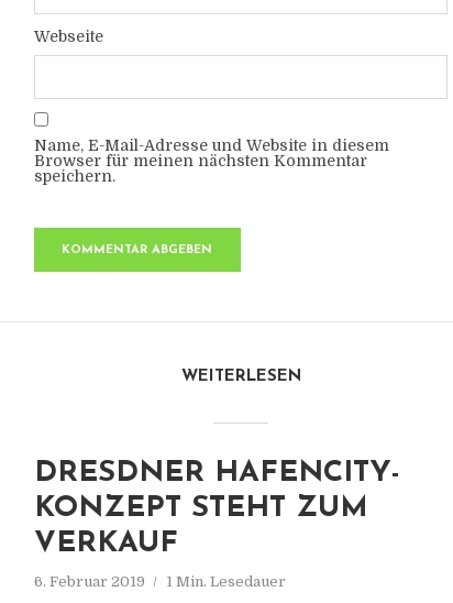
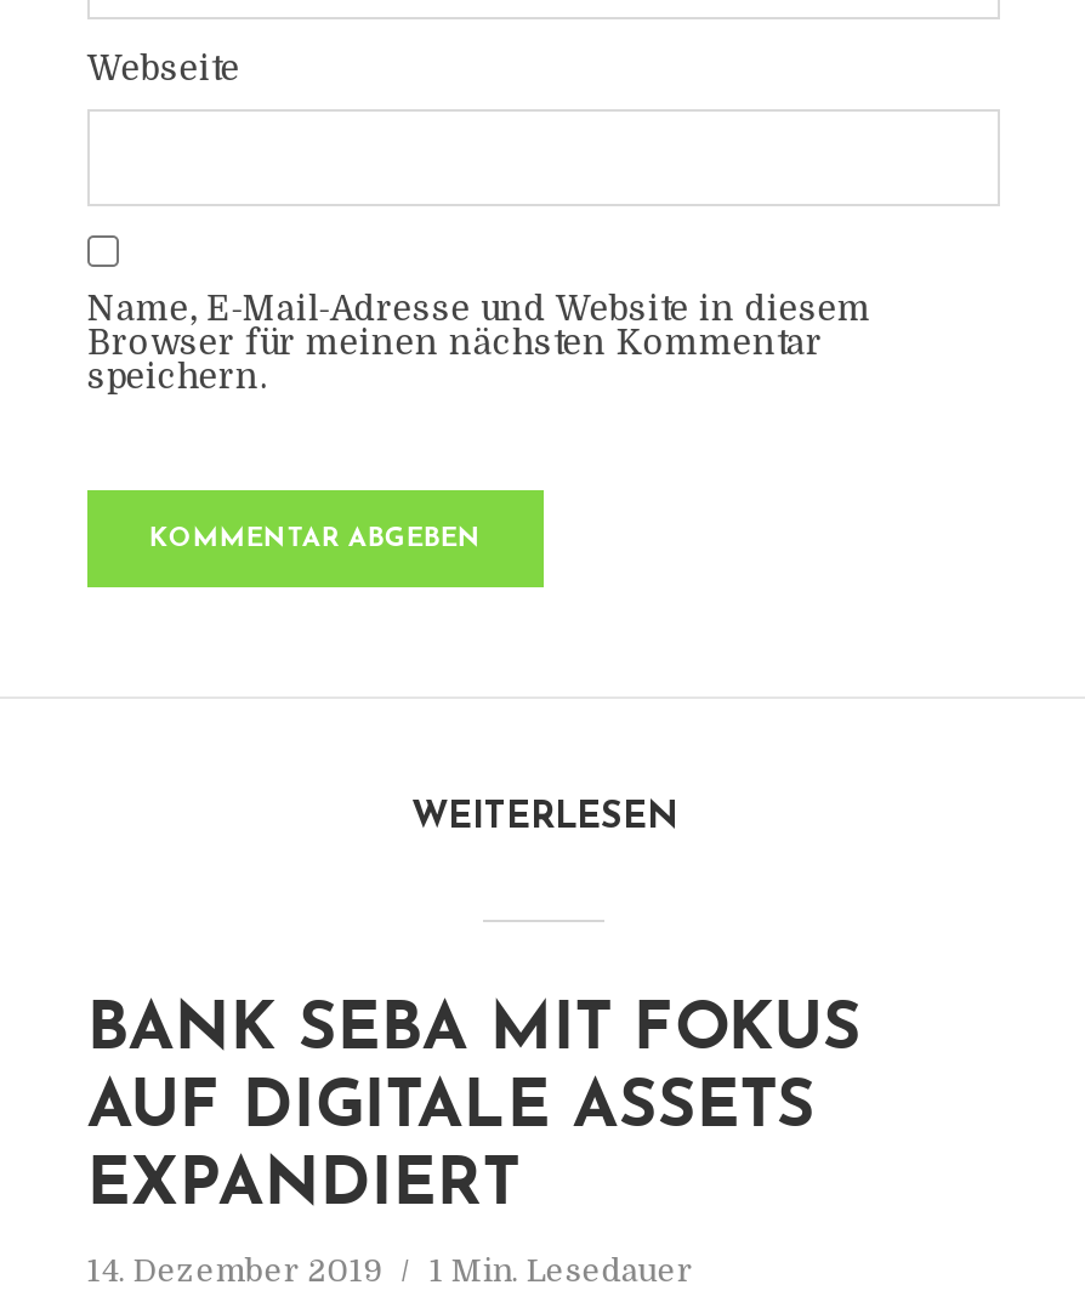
- DRESDNER HAFENCITY-
- KONZEPT STEHT ZUM
- VERKAUF
+ BANK SEBA MIT FOKUS
+ AUF DIGITALE ASSETS
+ EXPANDIERT

- 6. Februar 2019 1 Min. Lesedauer
+ 14. Dezember 2019 1 Min. Lesedauer
